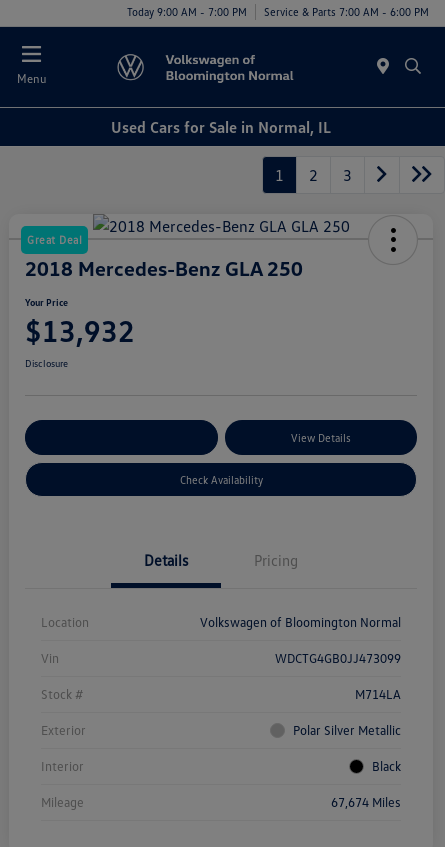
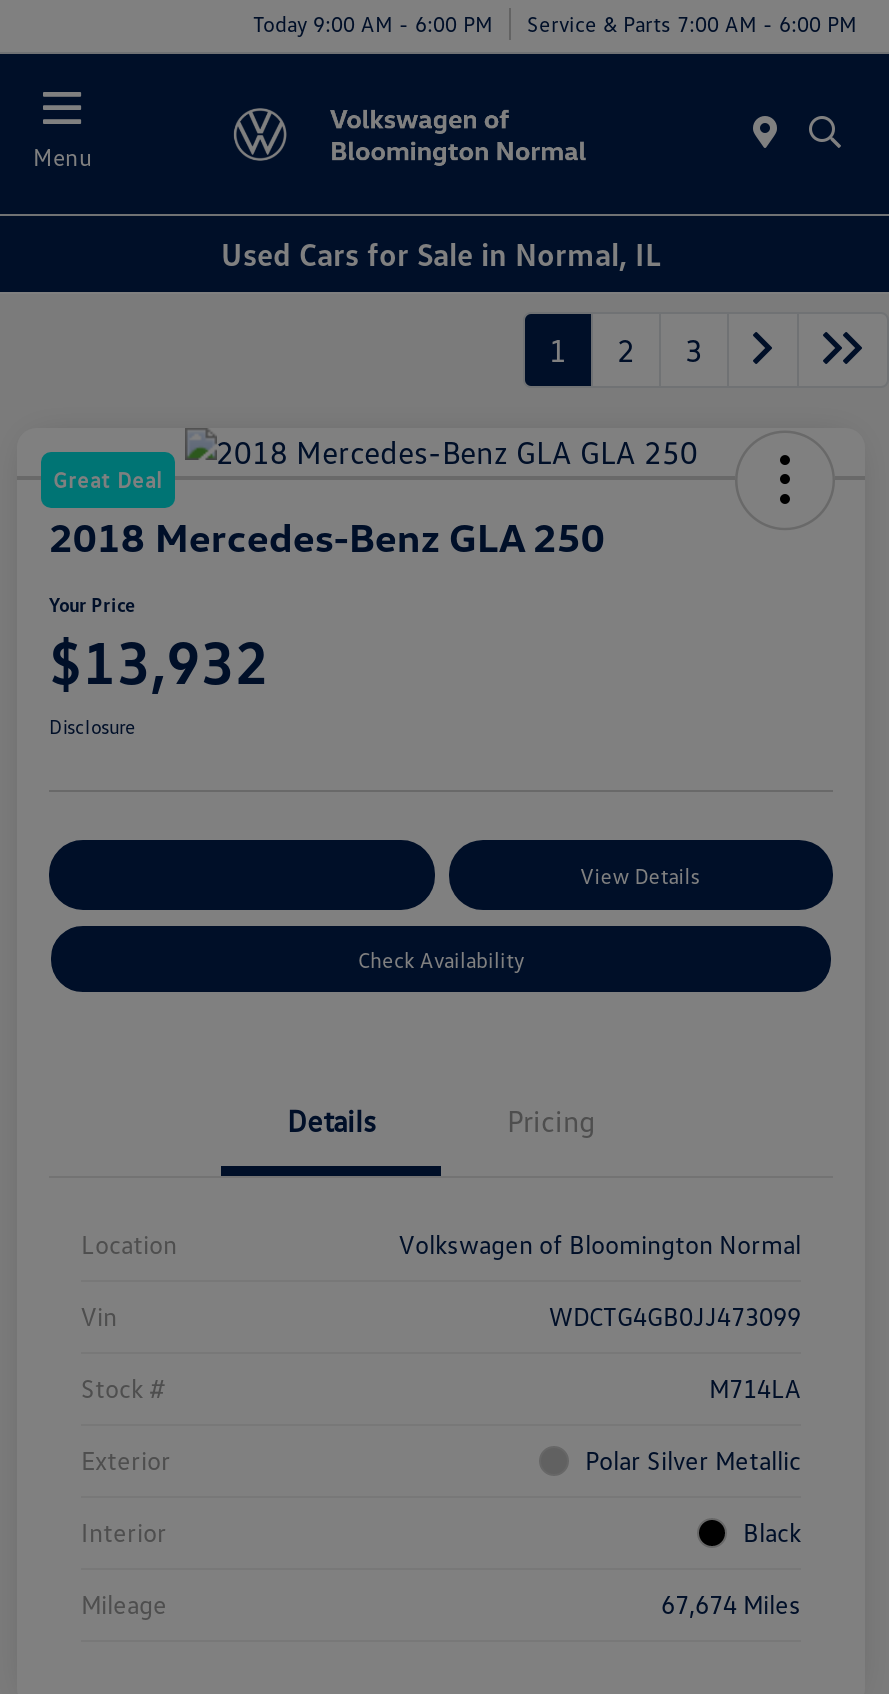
- Today 9:00 AM - 7:00 PM Service & Parts 7:00 AM - 6:00 PM
+ Today 9:00 AM - 6:00 PM Service & Parts 7:00 AM - 6:00 PM
